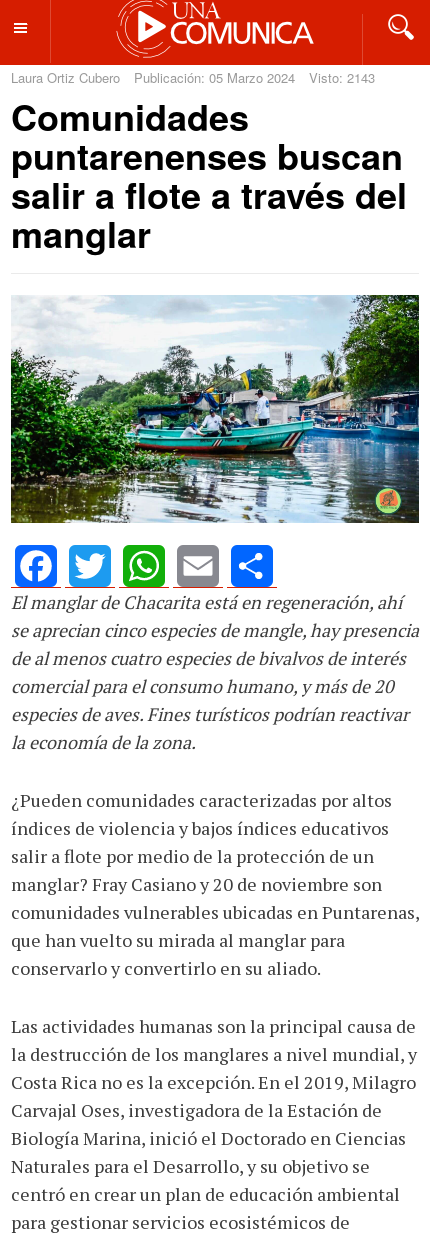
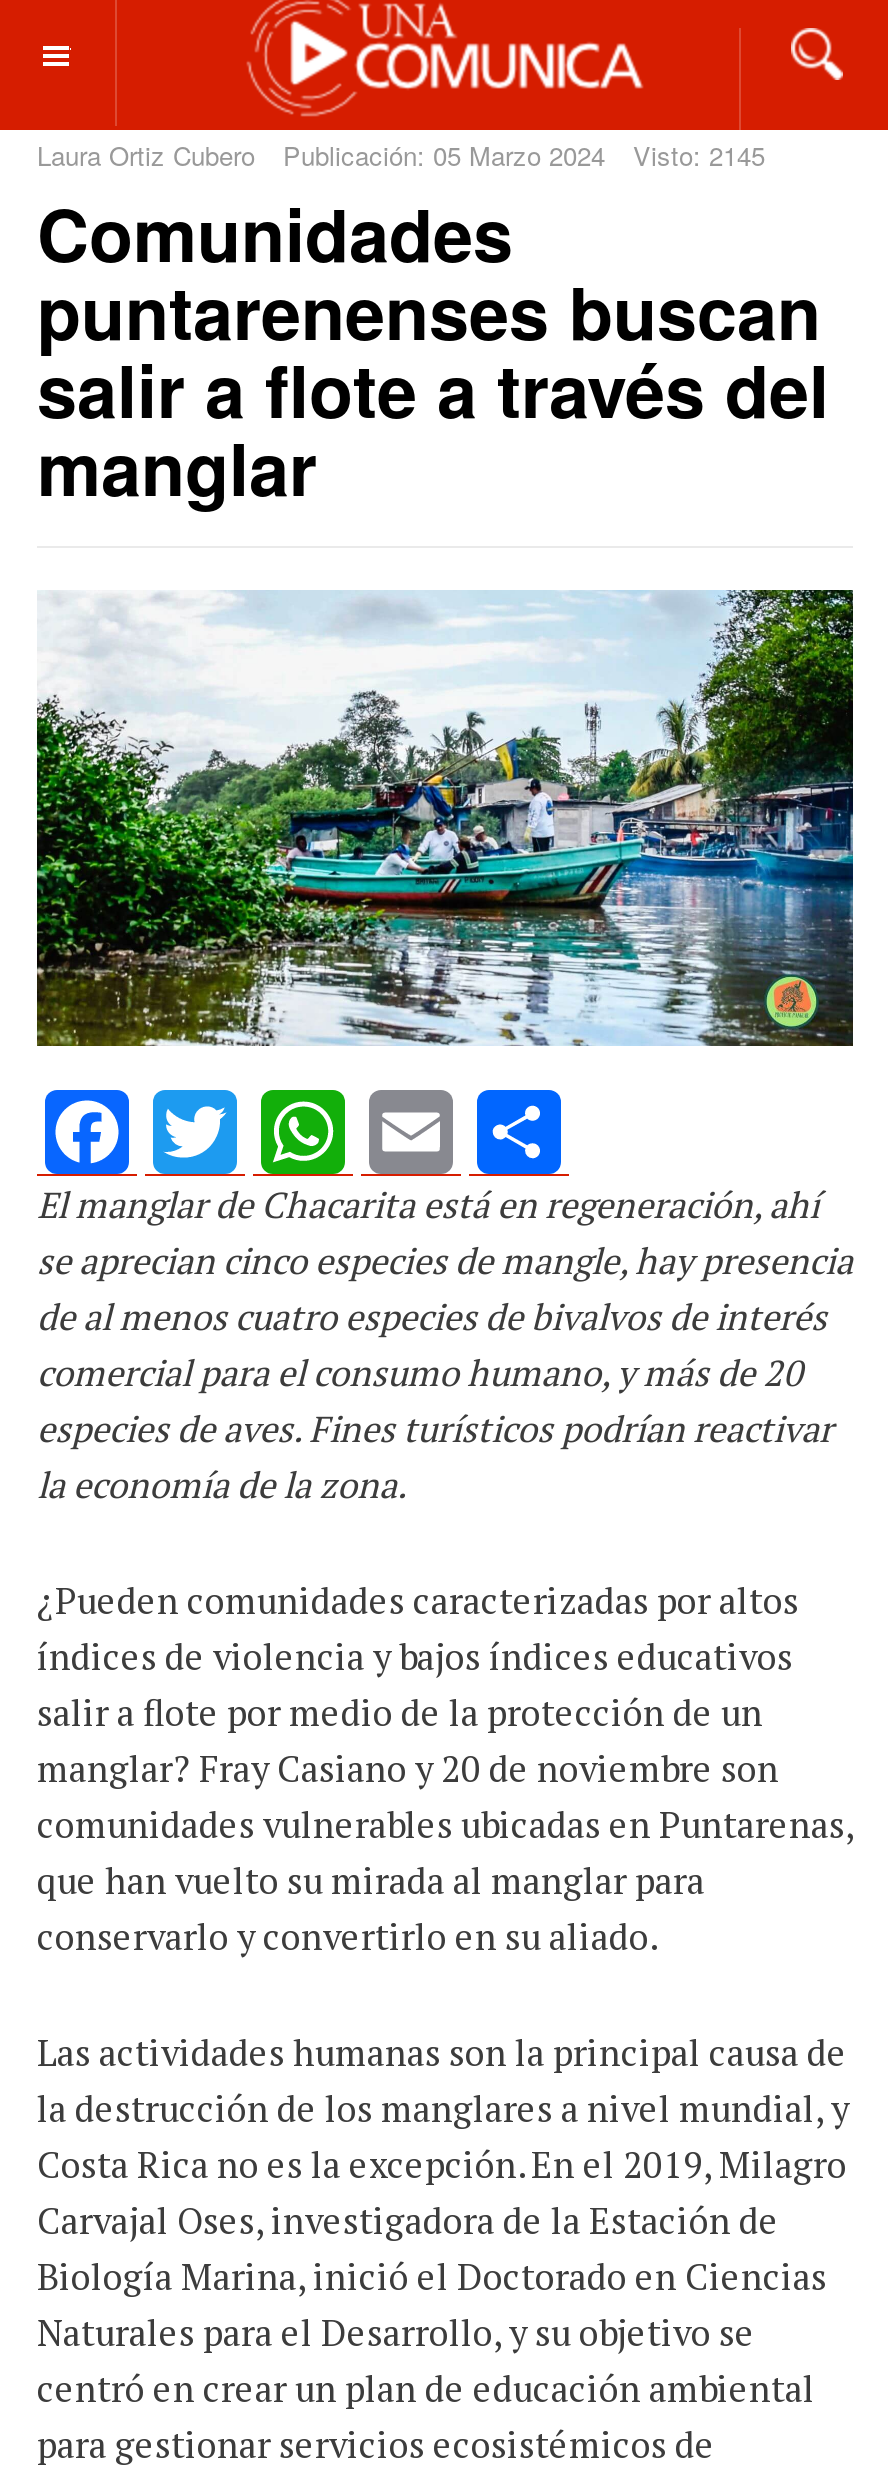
- Laura Ortiz Cubero Publicación: 05 Marzo 2024 Visto: 2143
+ Laura Ortiz Cubero Publicación: 05 Marzo 2024 Visto: 2145
